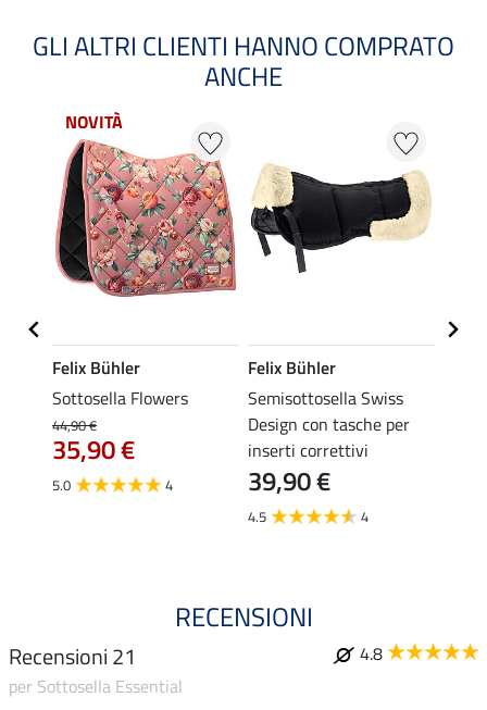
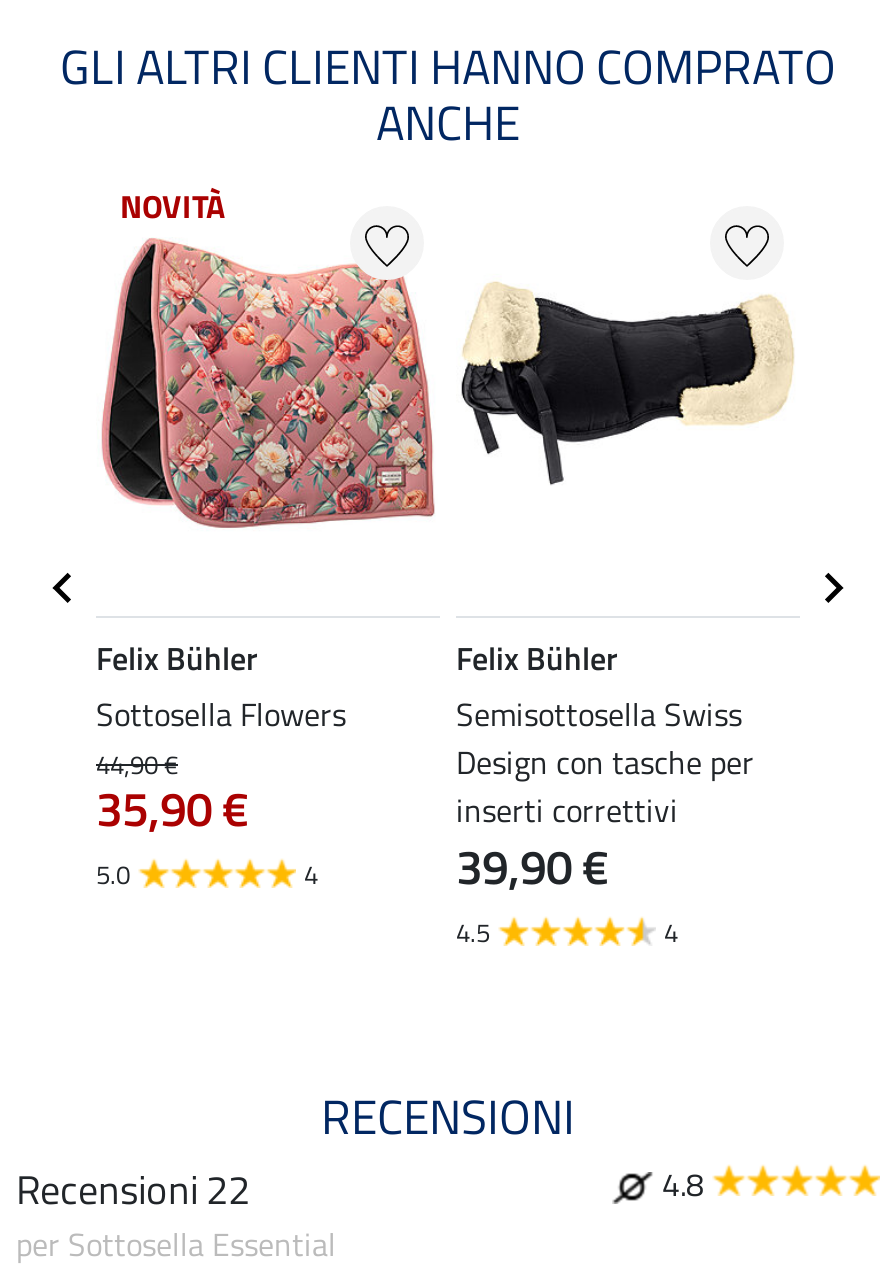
- Recensioni 21
+ Recensioni 22
